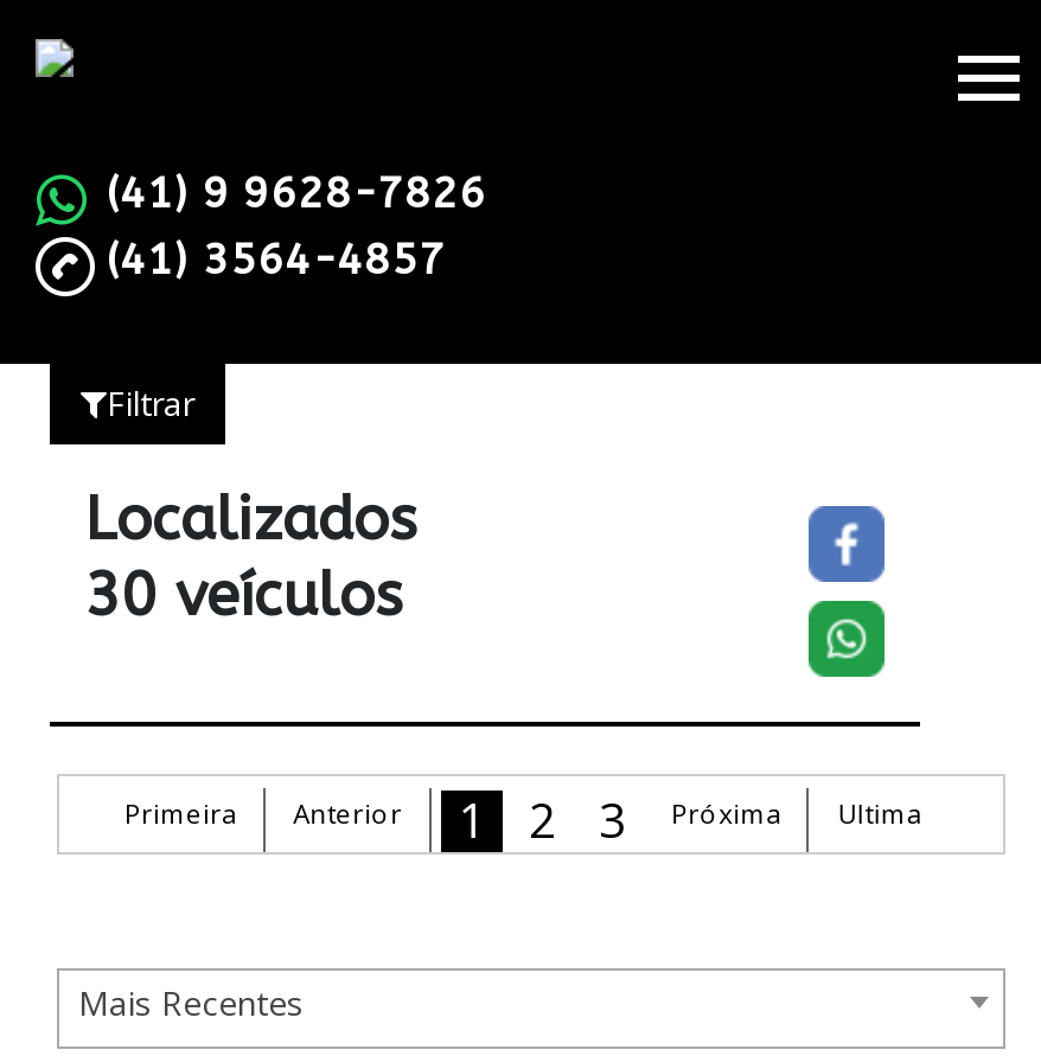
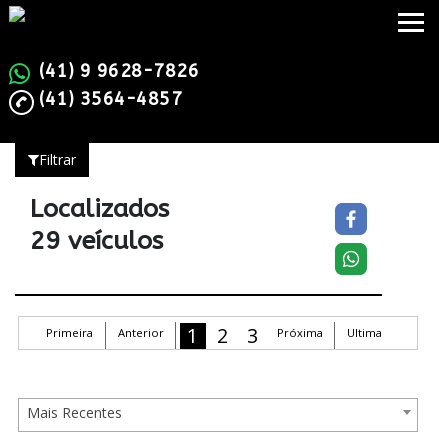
- 30 veículos
+ 29 veículos
